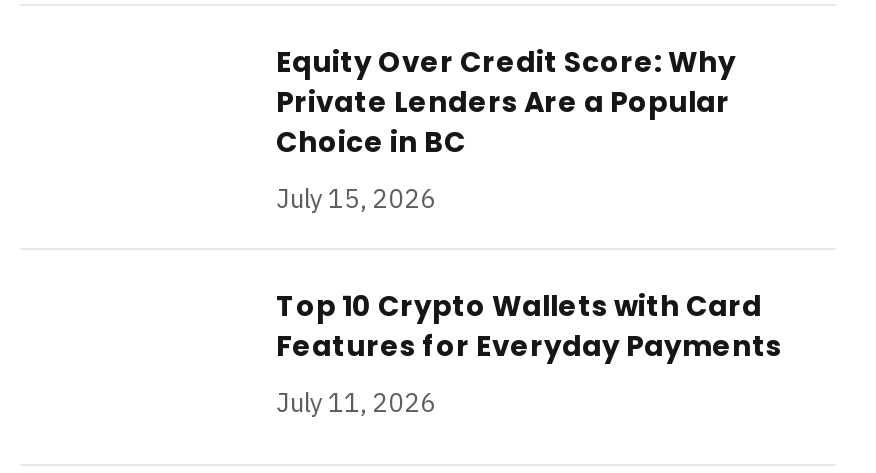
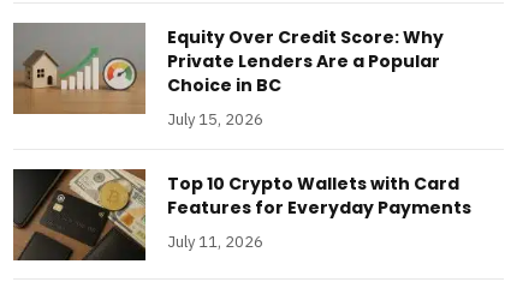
+ [image]

+ [image]
